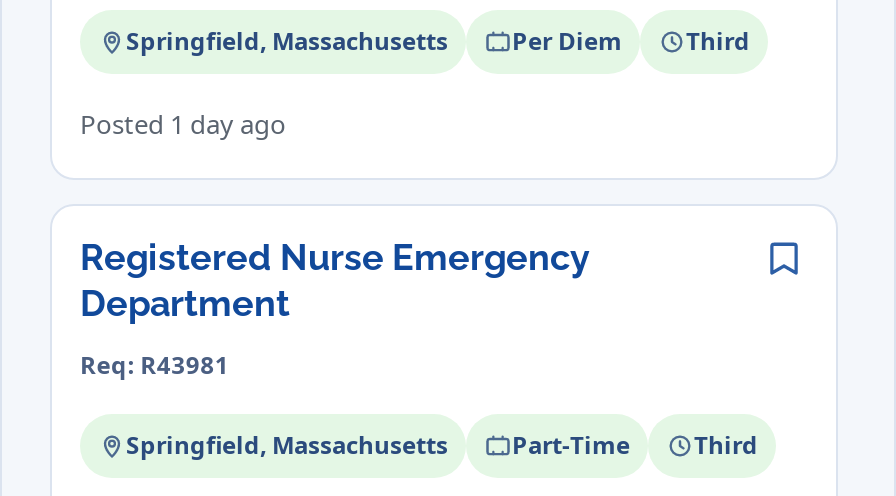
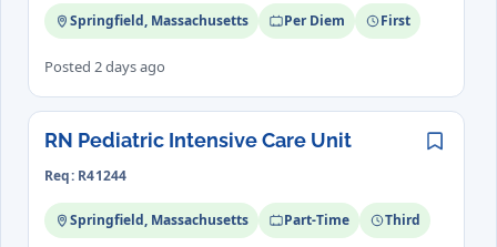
- Third
+ First

- Posted 1 day ago
+ Posted 2 days ago

- Registered Nurse Emergency
- Department
+ RN Pediatric Intensive Care Unit

- Req: R43981
+ Req: R41244
